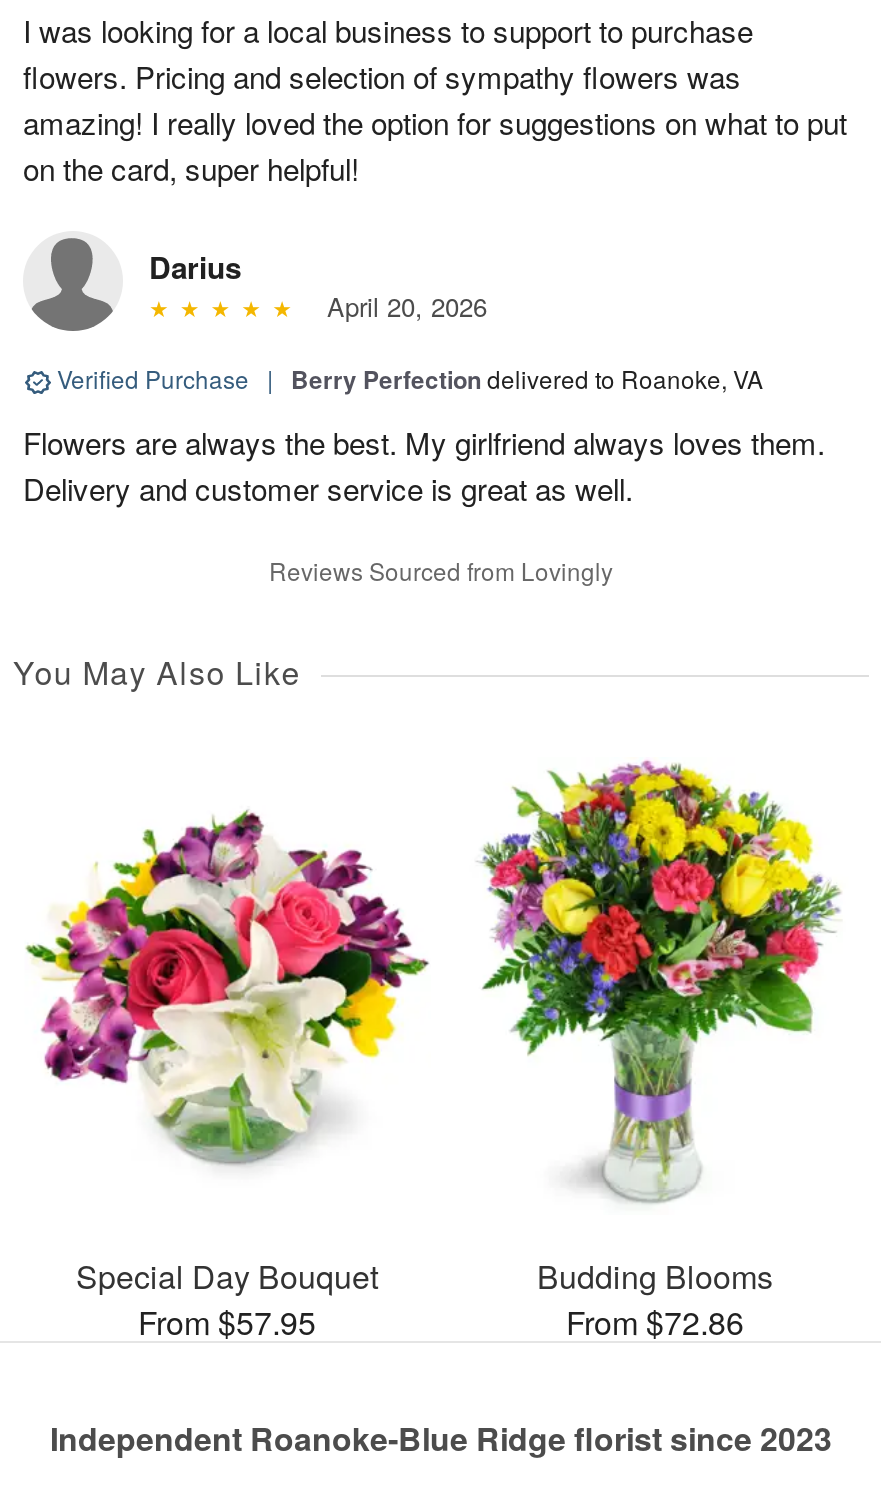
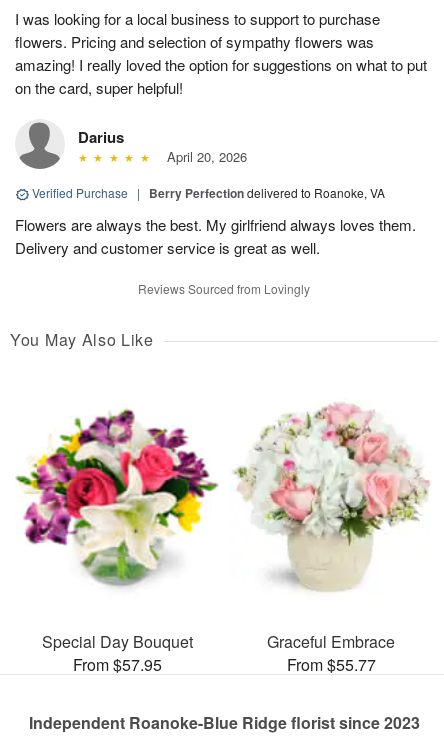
- [image]
- Budding Blooms
- From $72.86
+ [image]
+ Graceful Embrace
+ From $55.77
